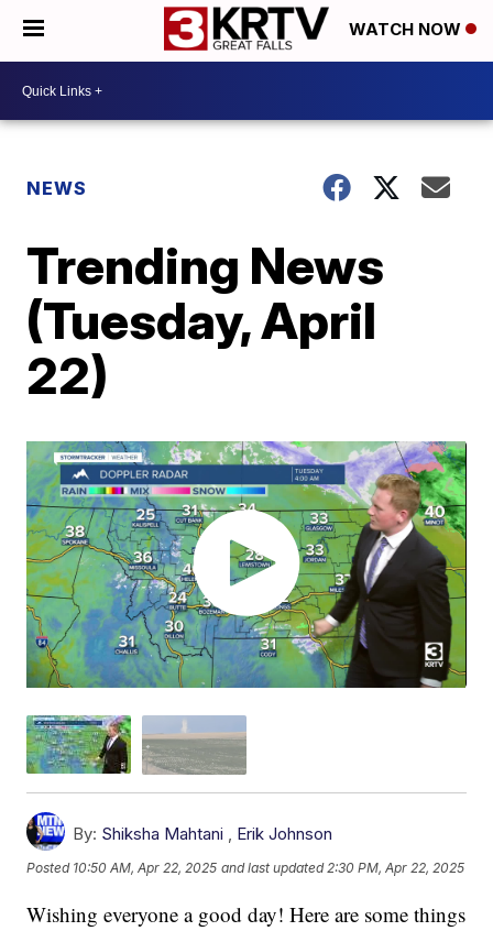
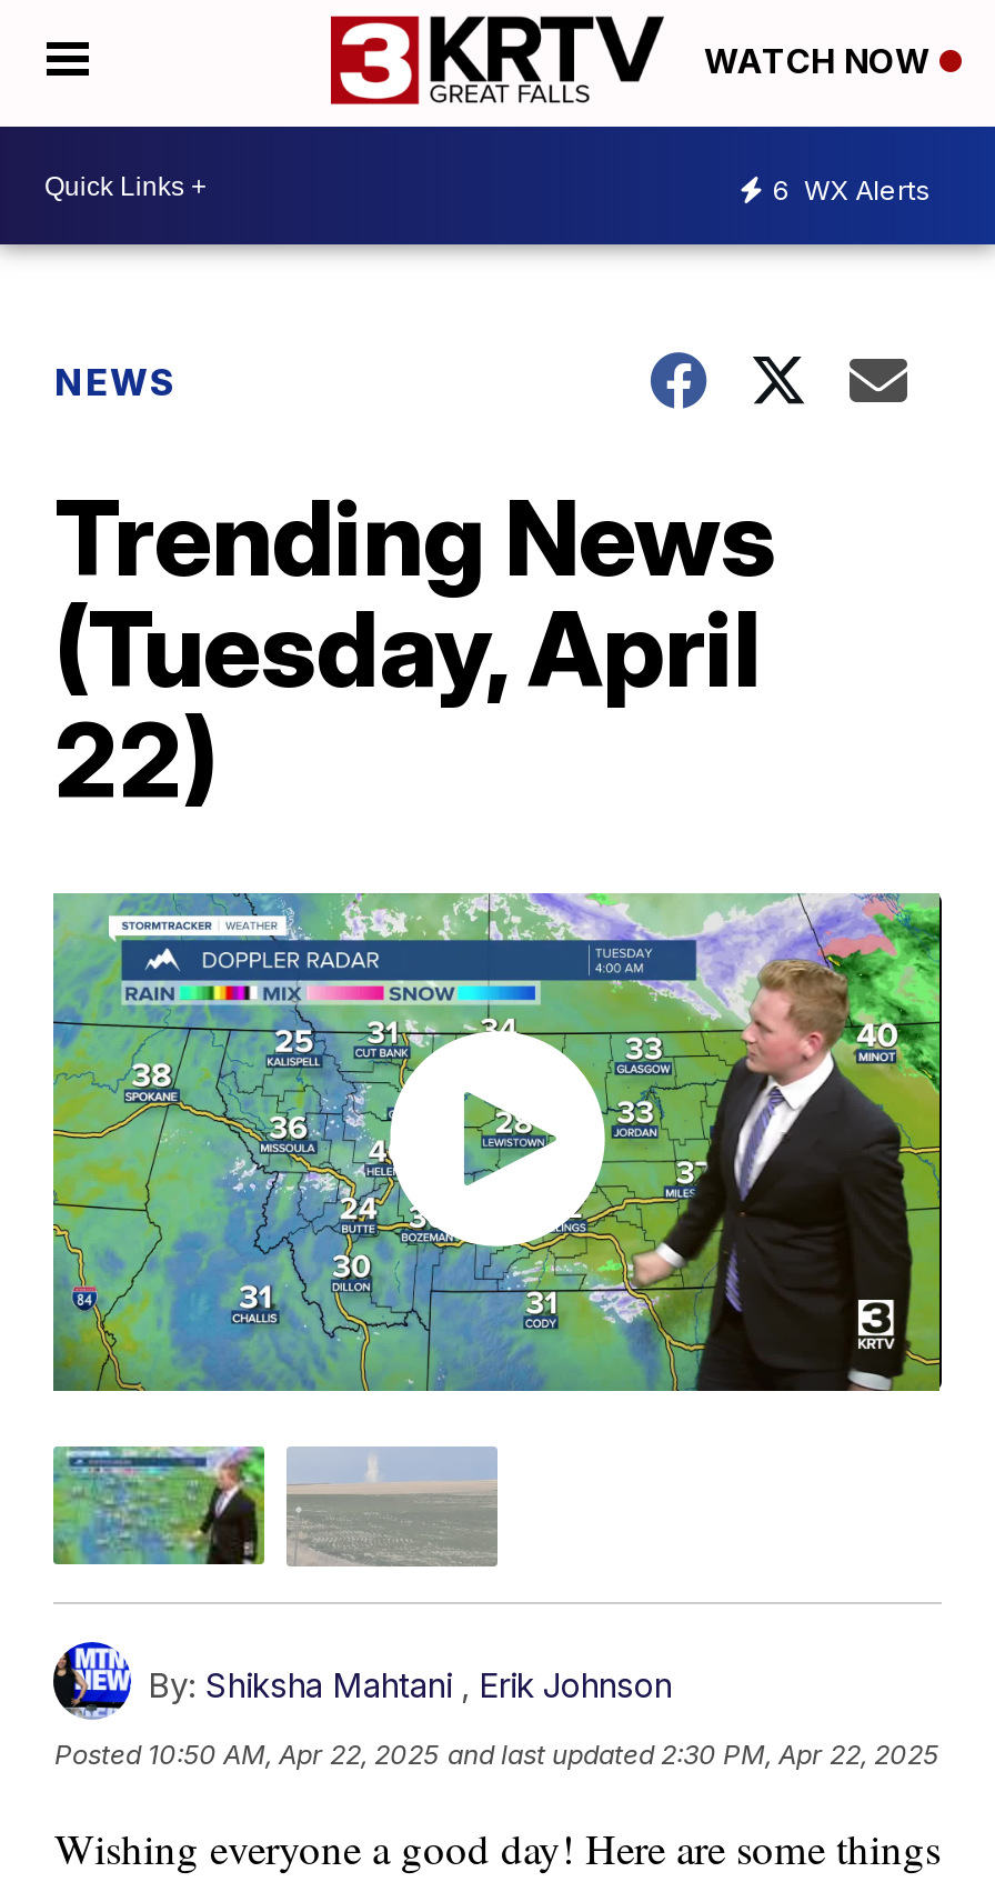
+ 6 WX Alerts
